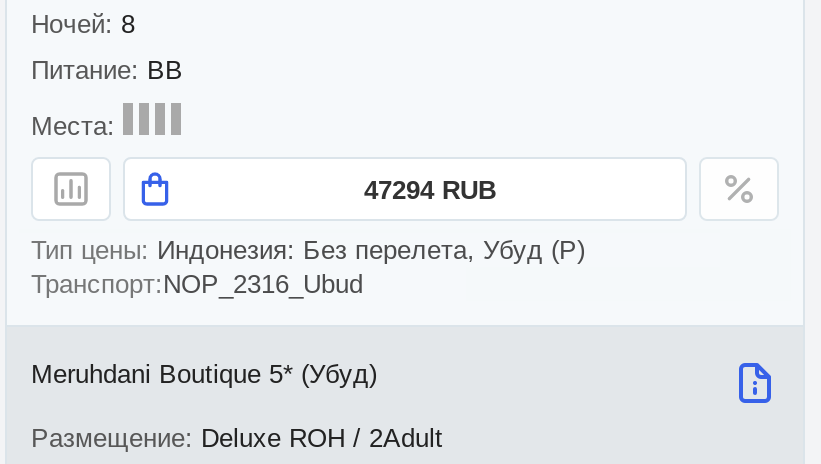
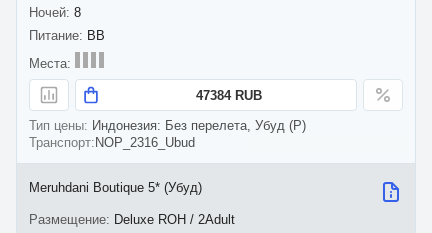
- 47294 RUB
+ 47384 RUB
